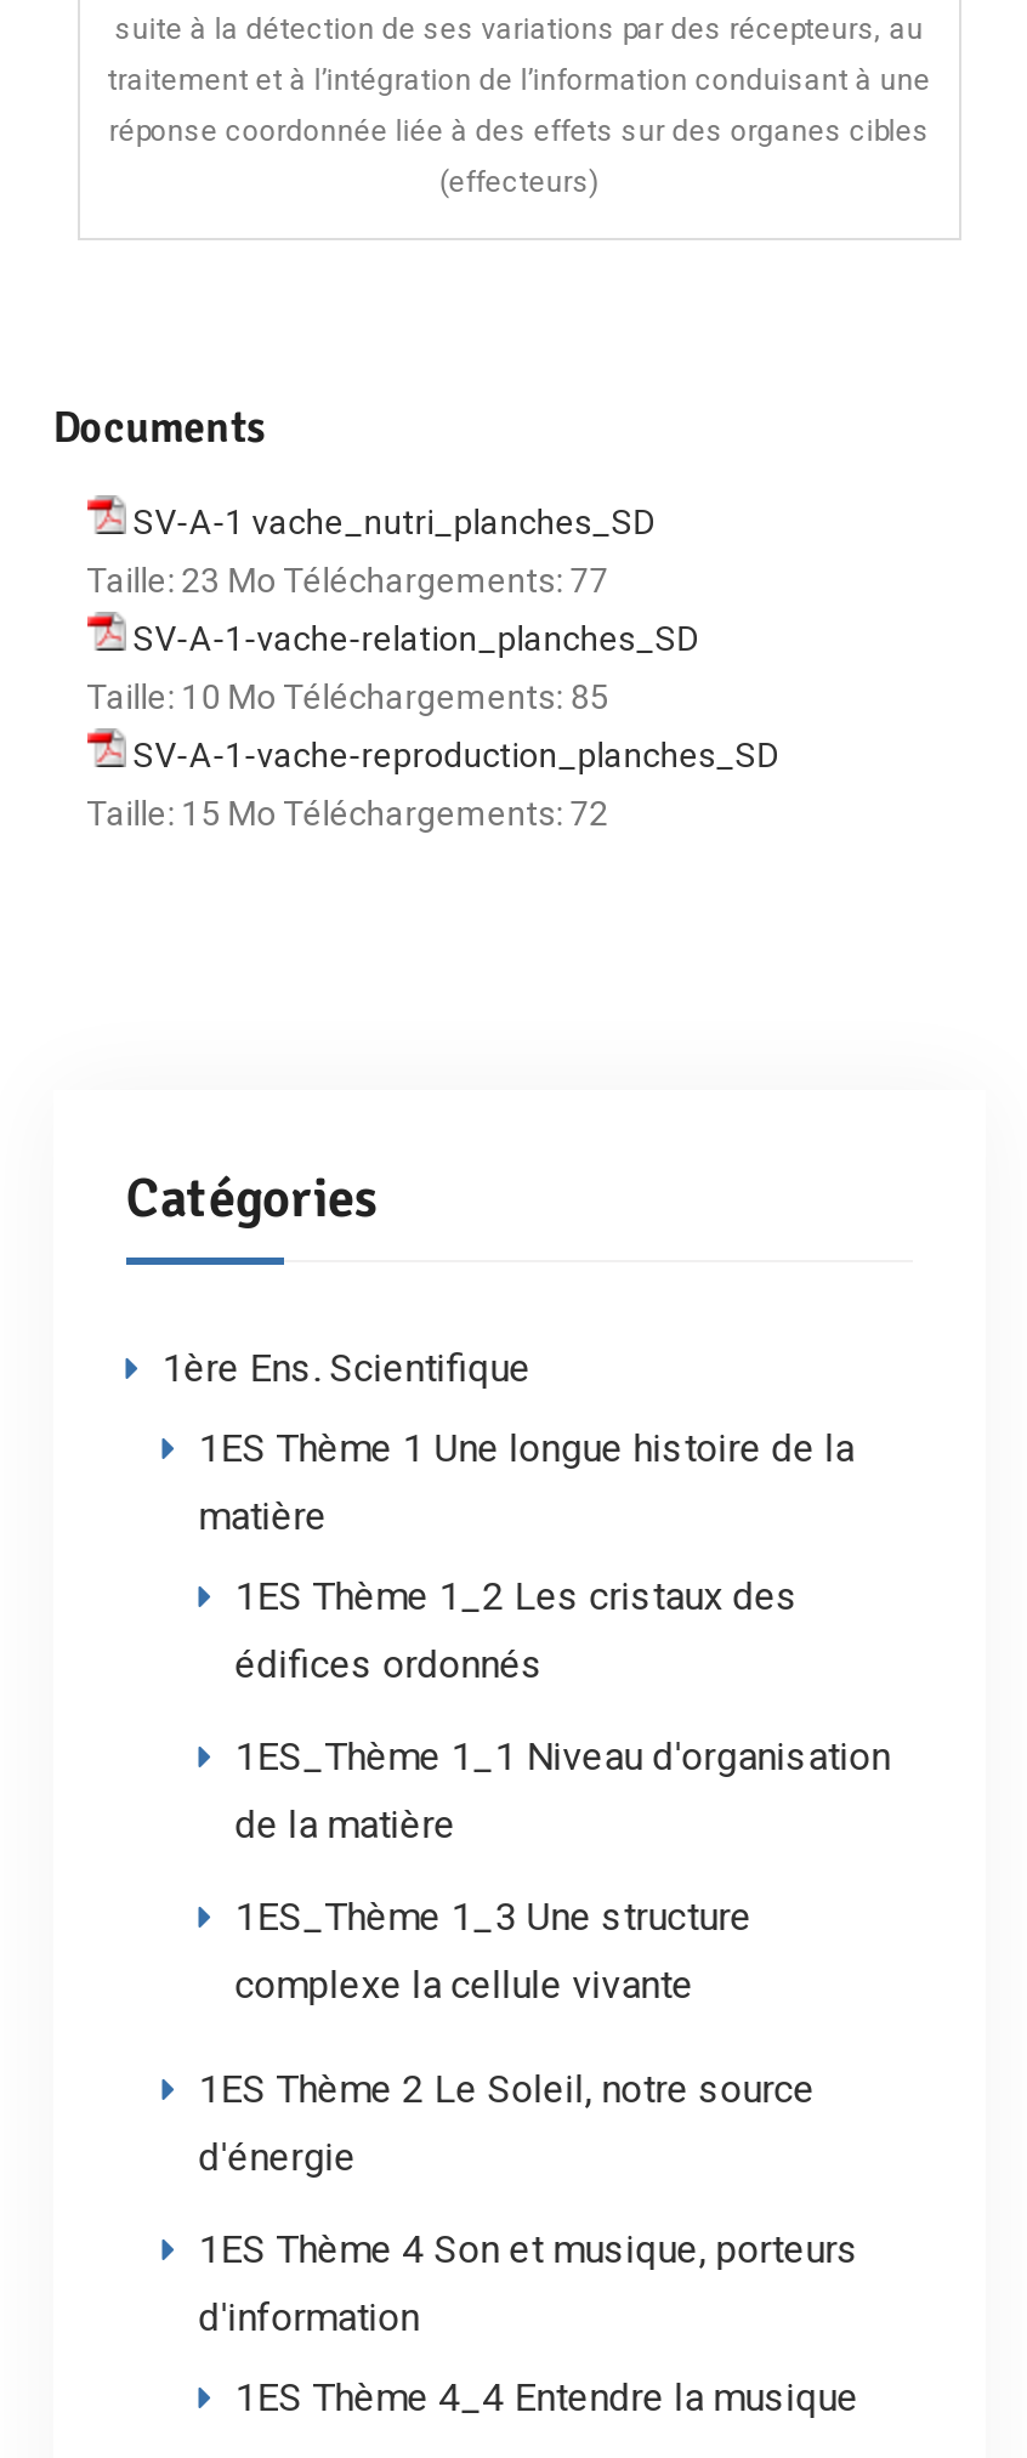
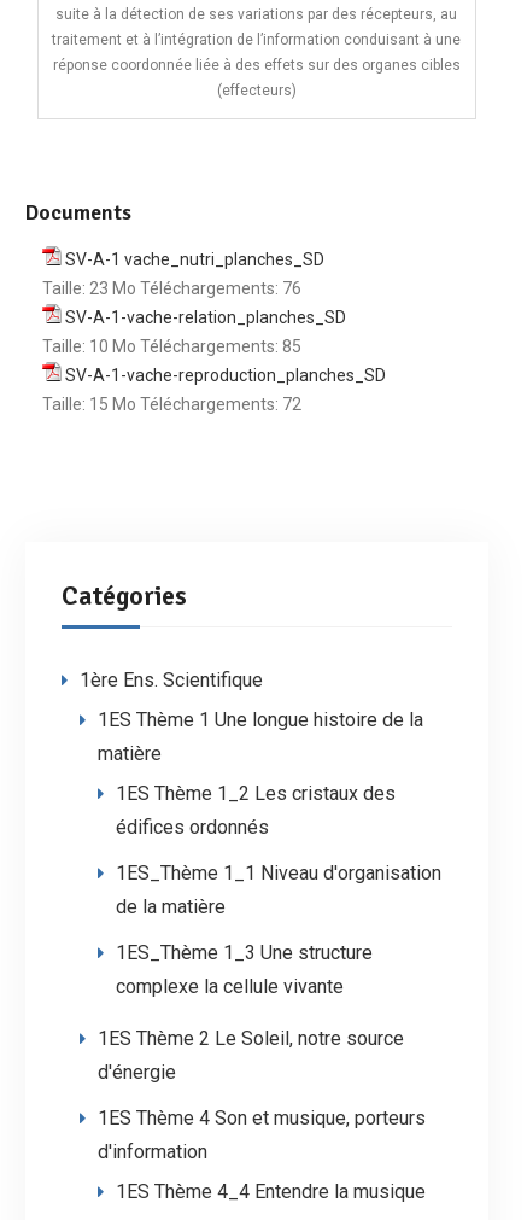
- Taille: 23 Mo Téléchargements: 77
+ Taille: 23 Mo Téléchargements: 76
